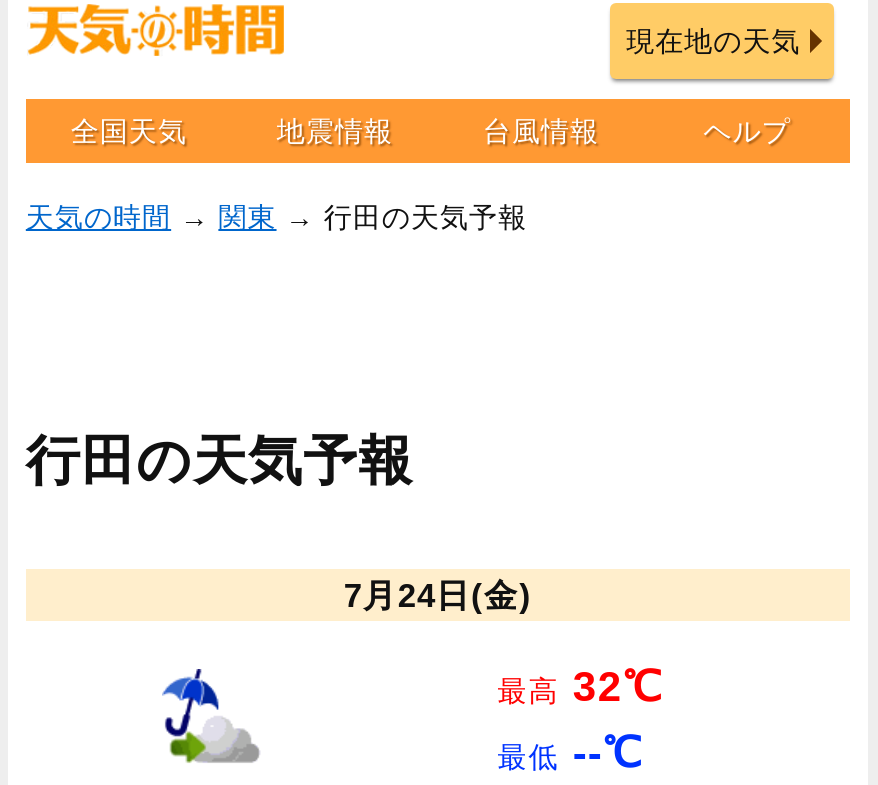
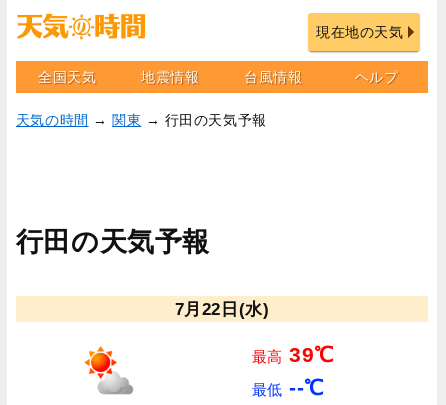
- 7月24日(金)
+ 7月22日(水)

- [image]
+ [image]

- 最高32℃
+ 最高39℃
